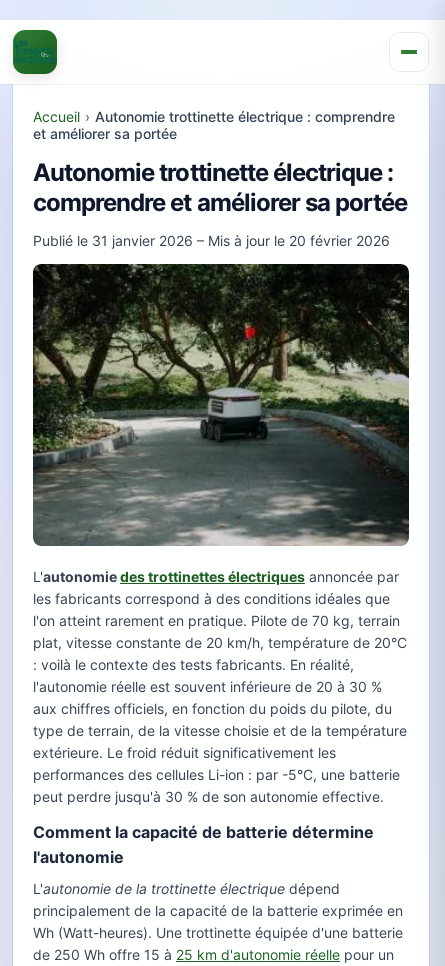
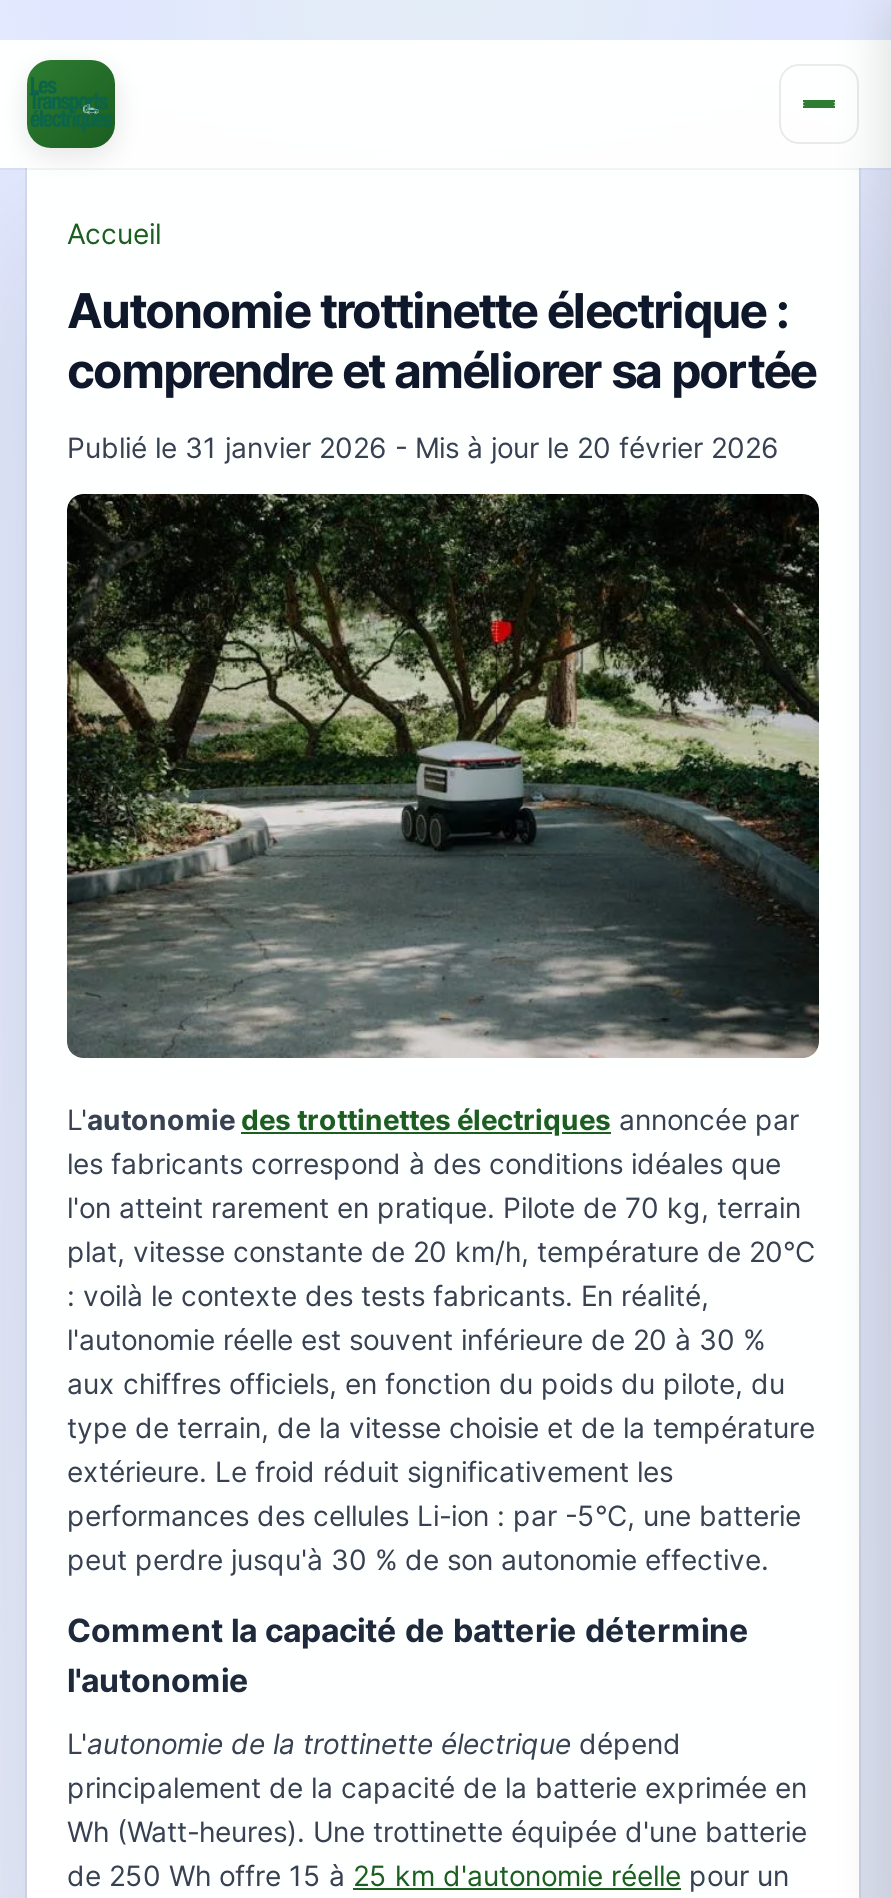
- Accueil › Autonomie trottinette électrique : comprendre
- et améliorer sa portée
+ Accueil

- Publié le 31 janvier 2026 – Mis à jour le 20 février 2026
+ Publié le 31 janvier 2026 - Mis à jour le 20 février 2026
